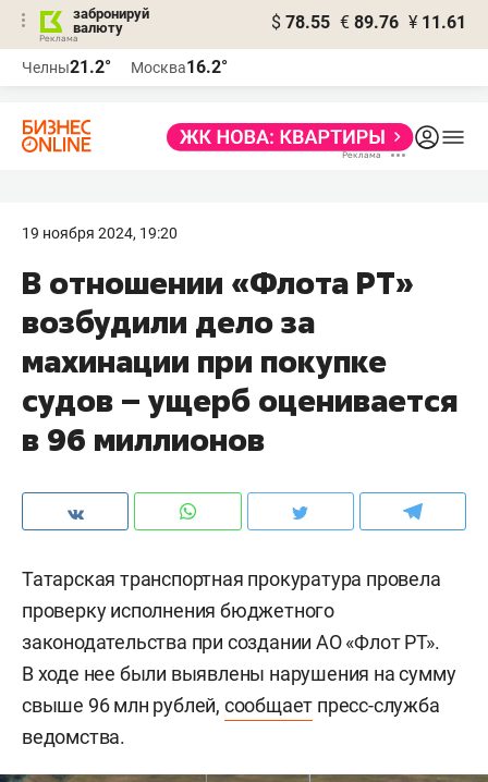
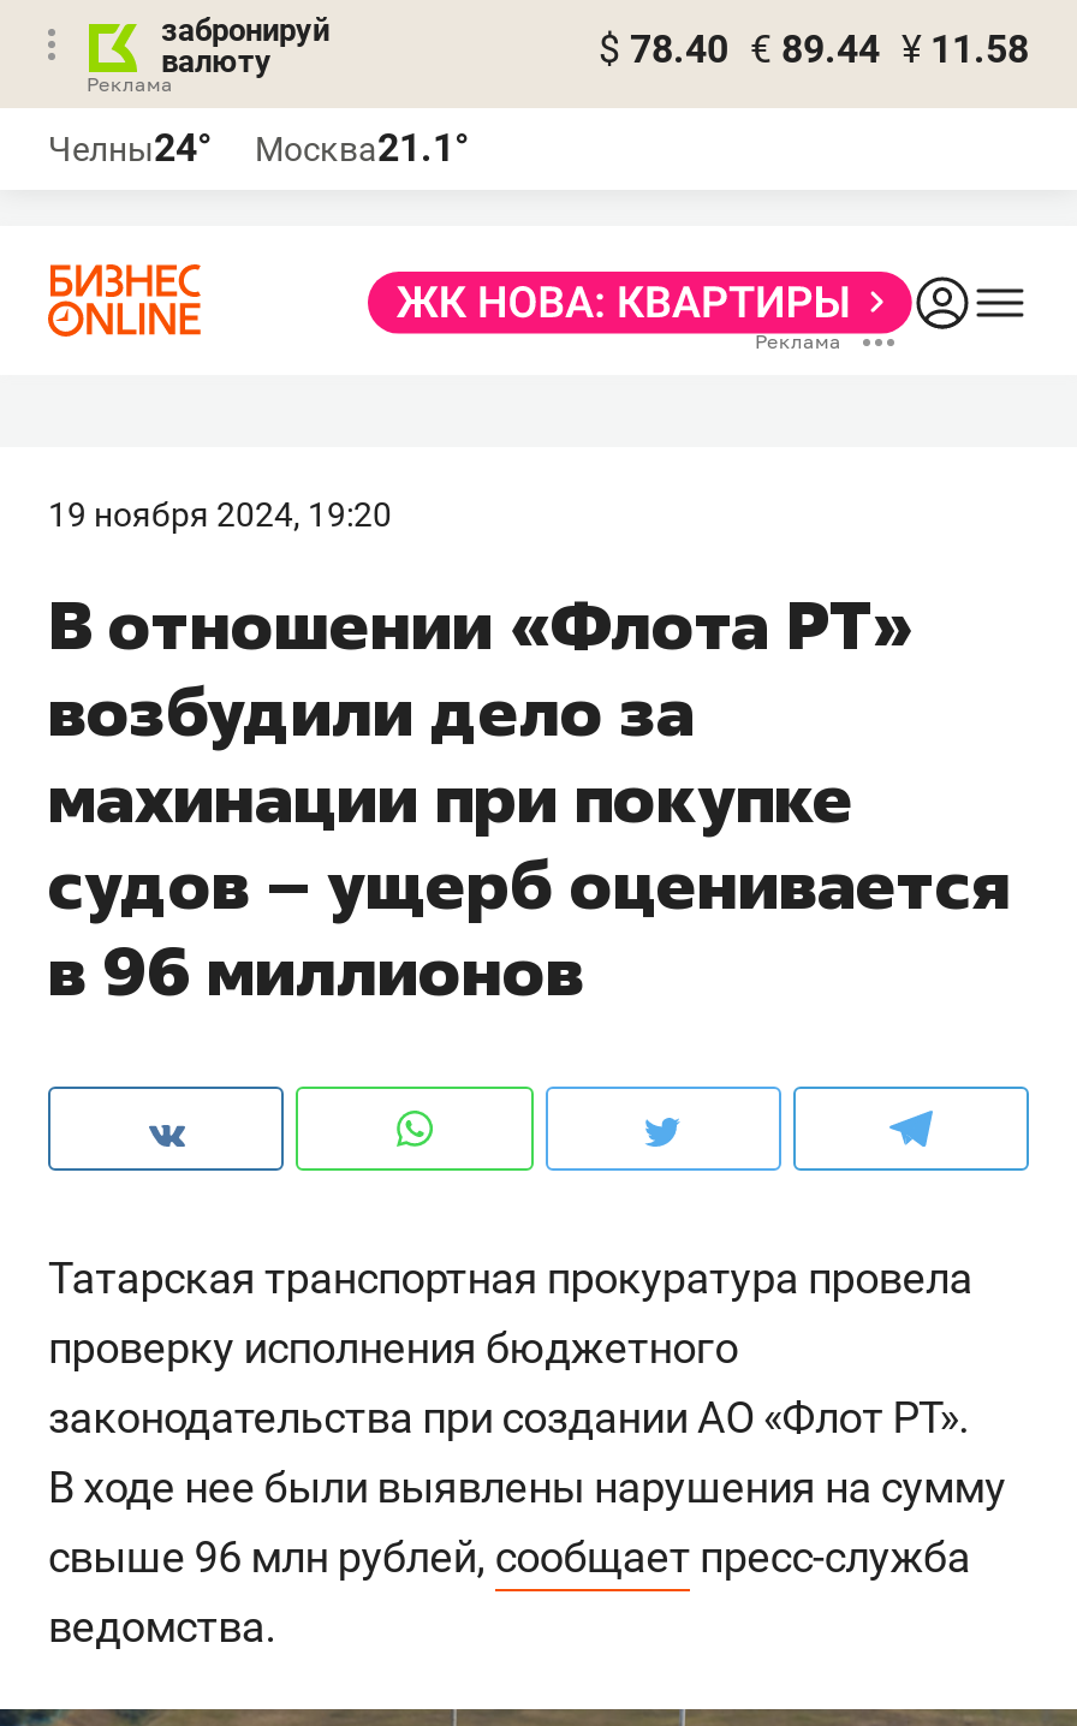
- $ 78.55 € 89.76 ¥ 11.61
+ $ 78.40 € 89.44 ¥ 11.58

- Челны21.2°
+ Челны24°

- Москва16.2°
+ Москва21.1°
